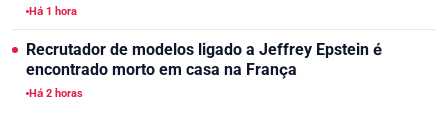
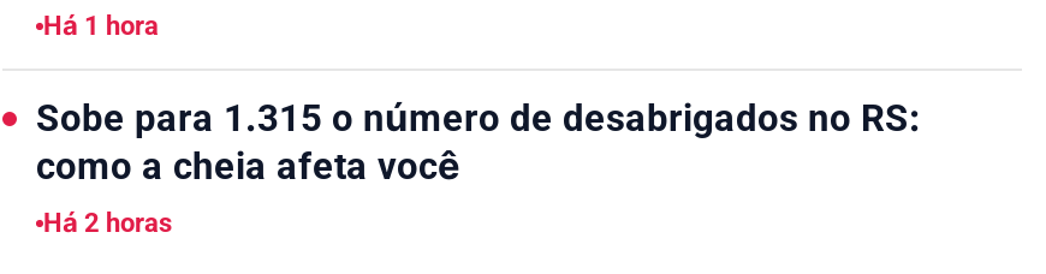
- Recrutador de modelos ligado a Jeffrey Epstein é
- encontrado morto em casa na França
+ Sobe para 1.315 o número de desabrigados no RS:
+ como a cheia afeta você
